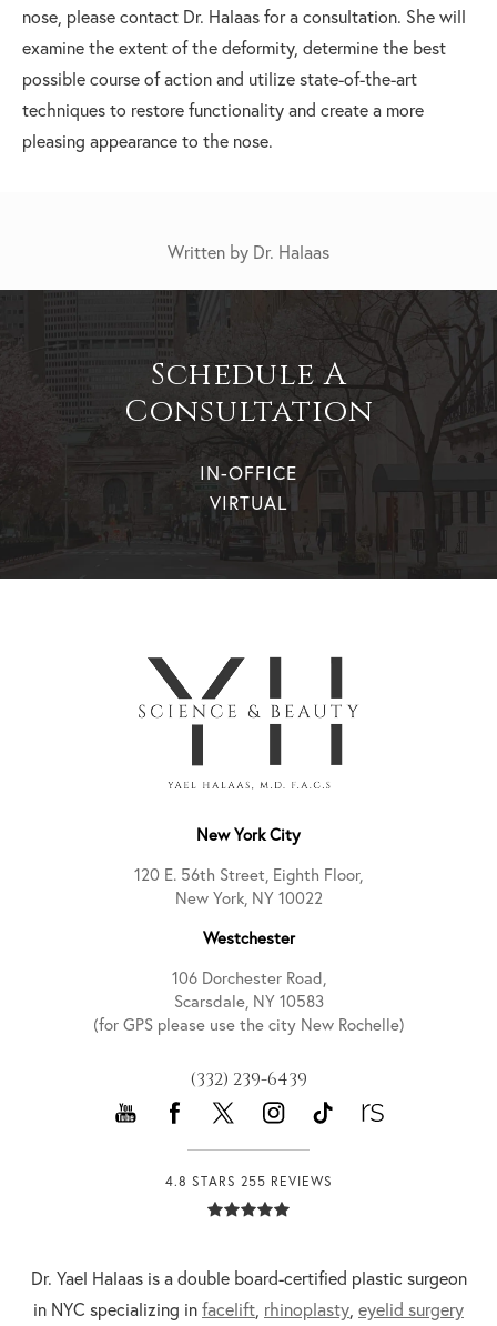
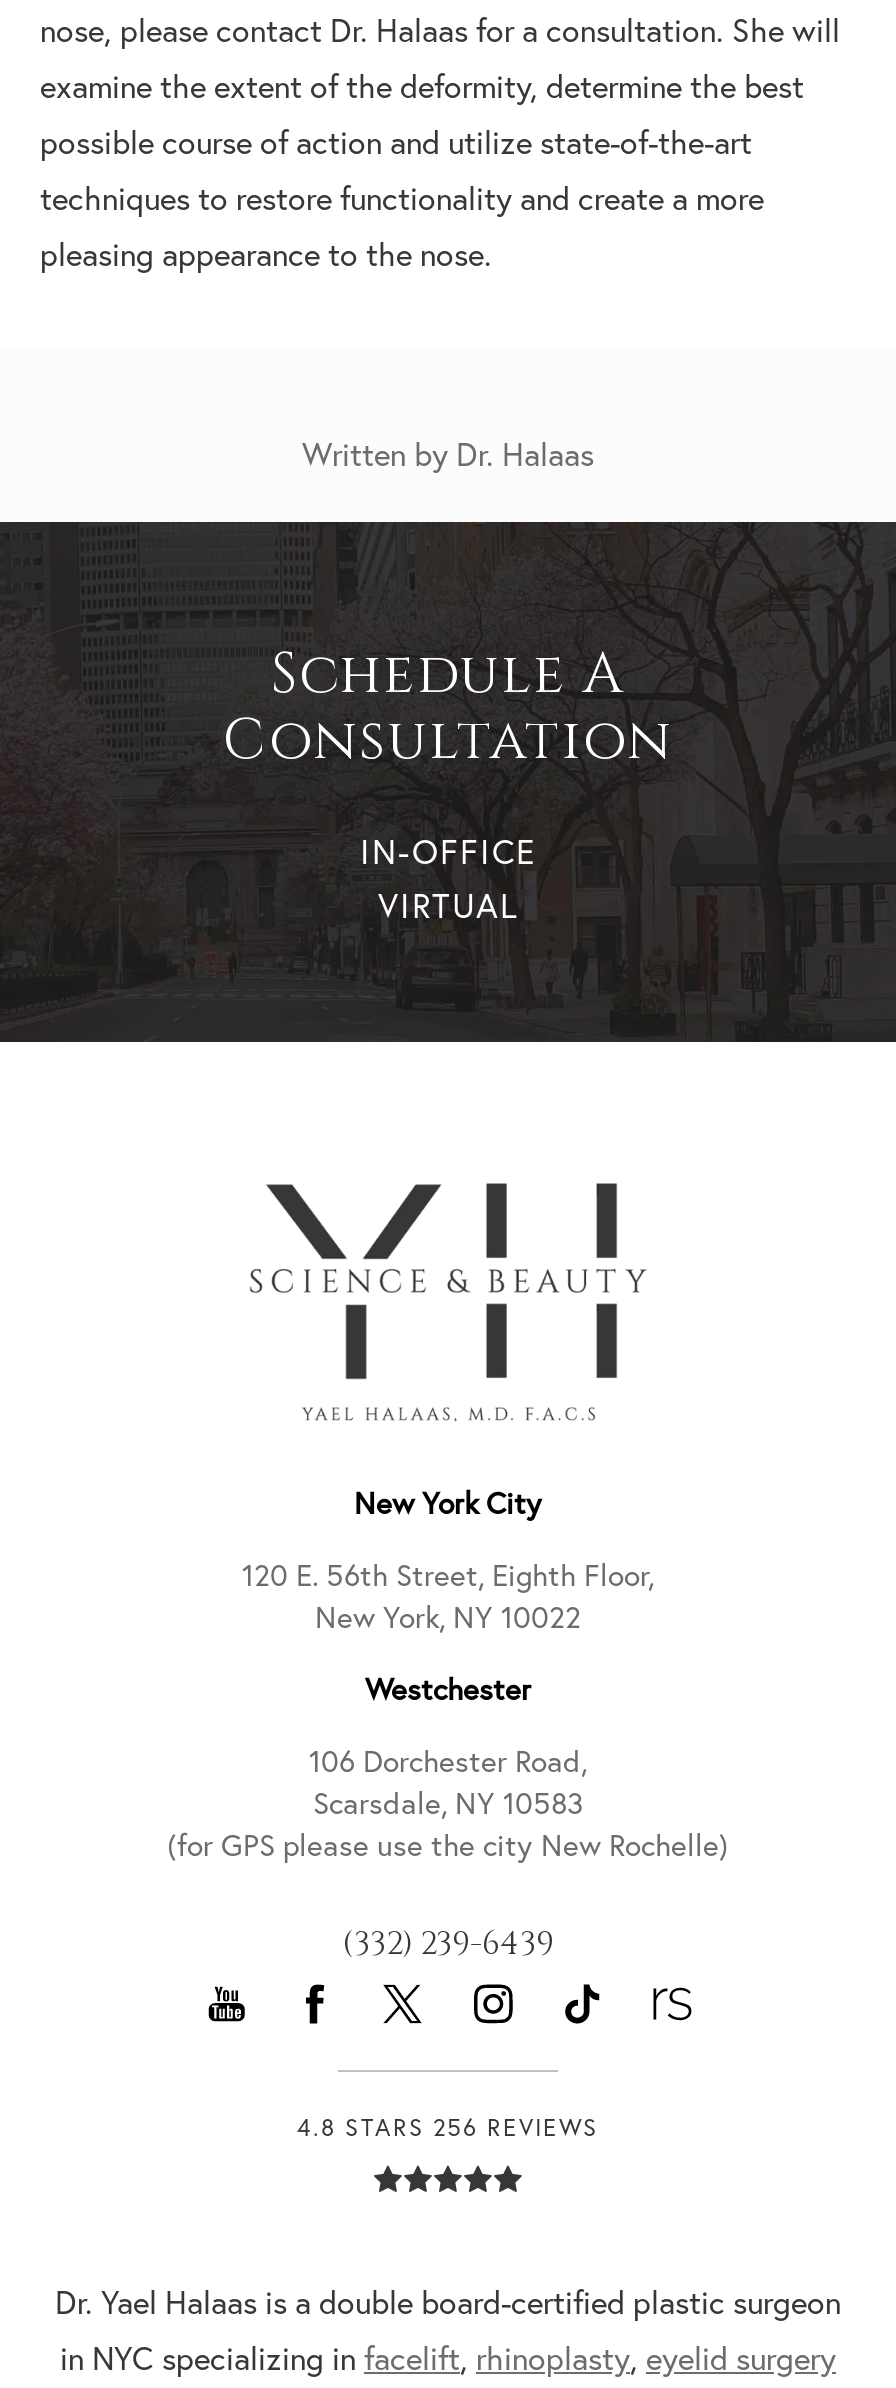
- 4.8 STARS 255 REVIEWS
+ 4.8 STARS 256 REVIEWS
